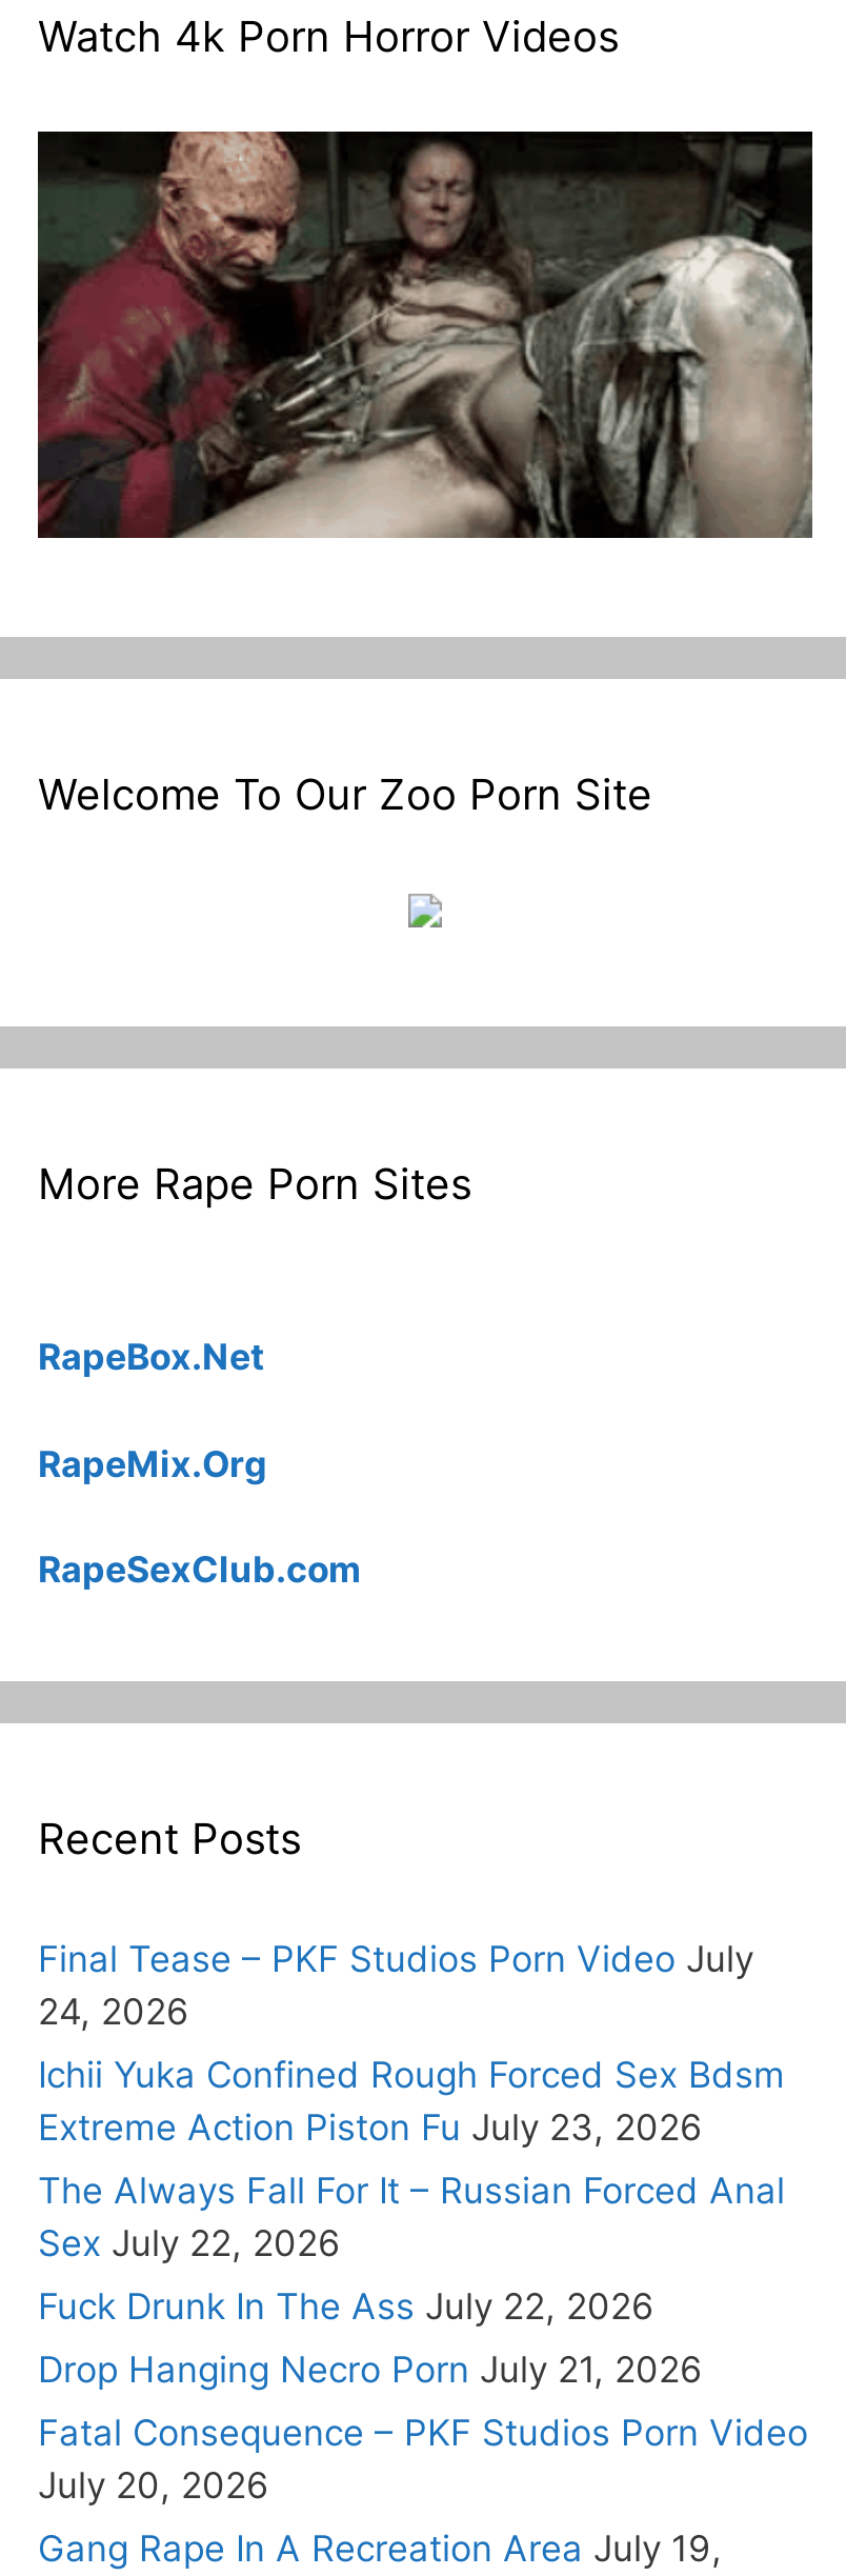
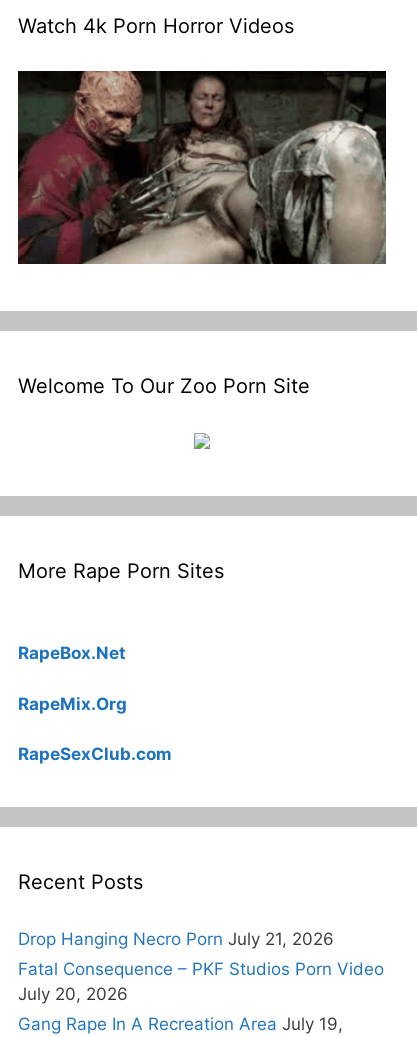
- Final Tease – PKF Studios Porn Video July
- 24, 2026
- Ichii Yuka Confined Rough Forced Sex Bdsm
- Extreme Action Piston Fu July 23, 2026
- The Always Fall For It – Russian Forced Anal
- Sex July 22, 2026
- Fuck Drunk In The Ass July 22, 2026
